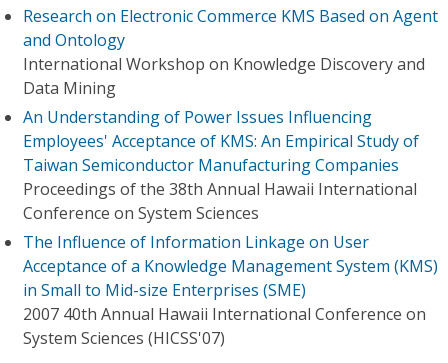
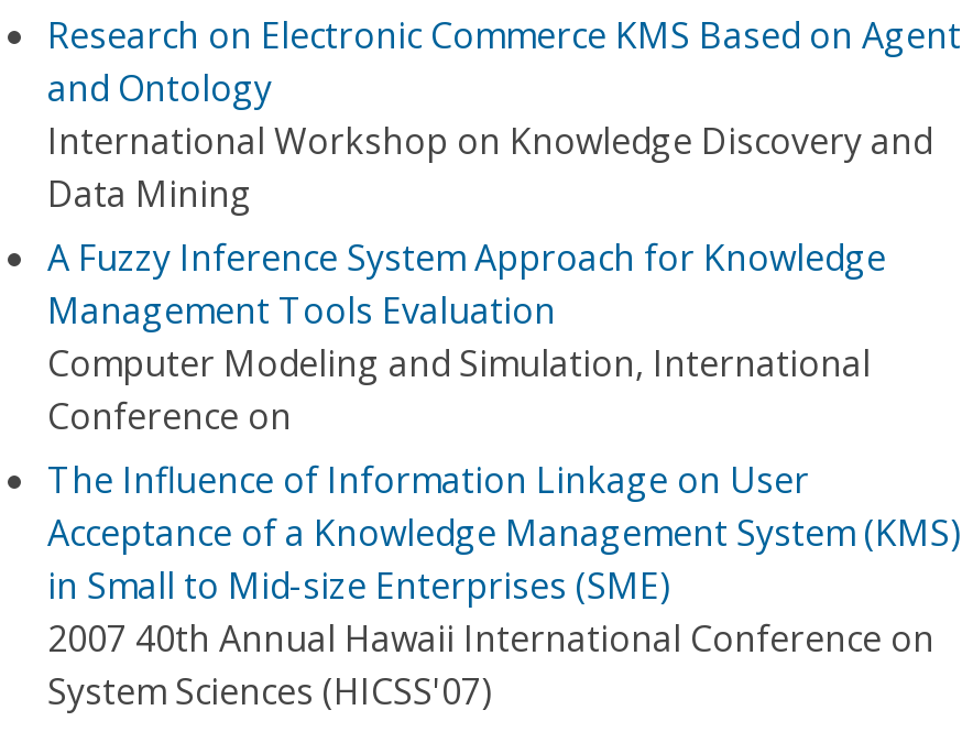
- An Understanding of Power Issues Influencing
- Employees' Acceptance of KMS: An Empirical Study of
- Taiwan Semiconductor Manufacturing Companies
- Proceedings of the 38th Annual Hawaii International
- Conference on System Sciences
+ A Fuzzy Inference System Approach for Knowledge
+ Management Tools Evaluation
+ Computer Modeling and Simulation, International
+ Conference on
